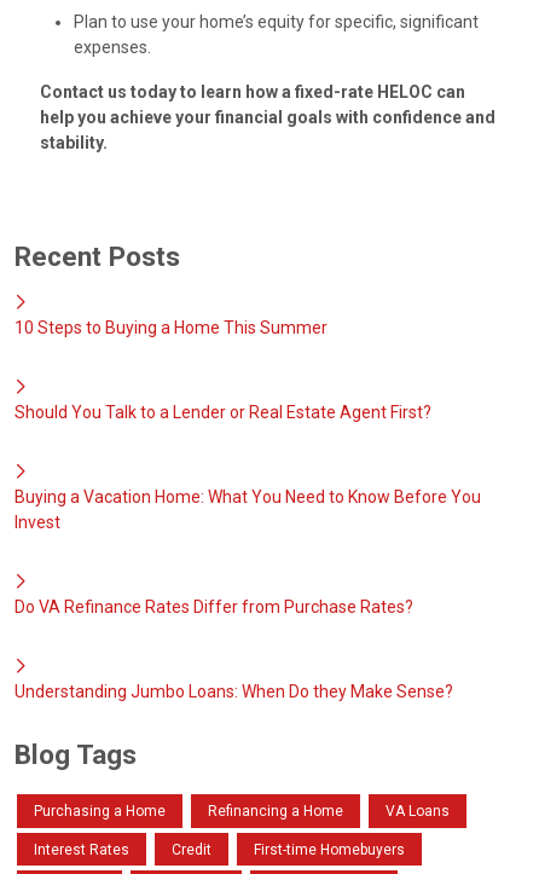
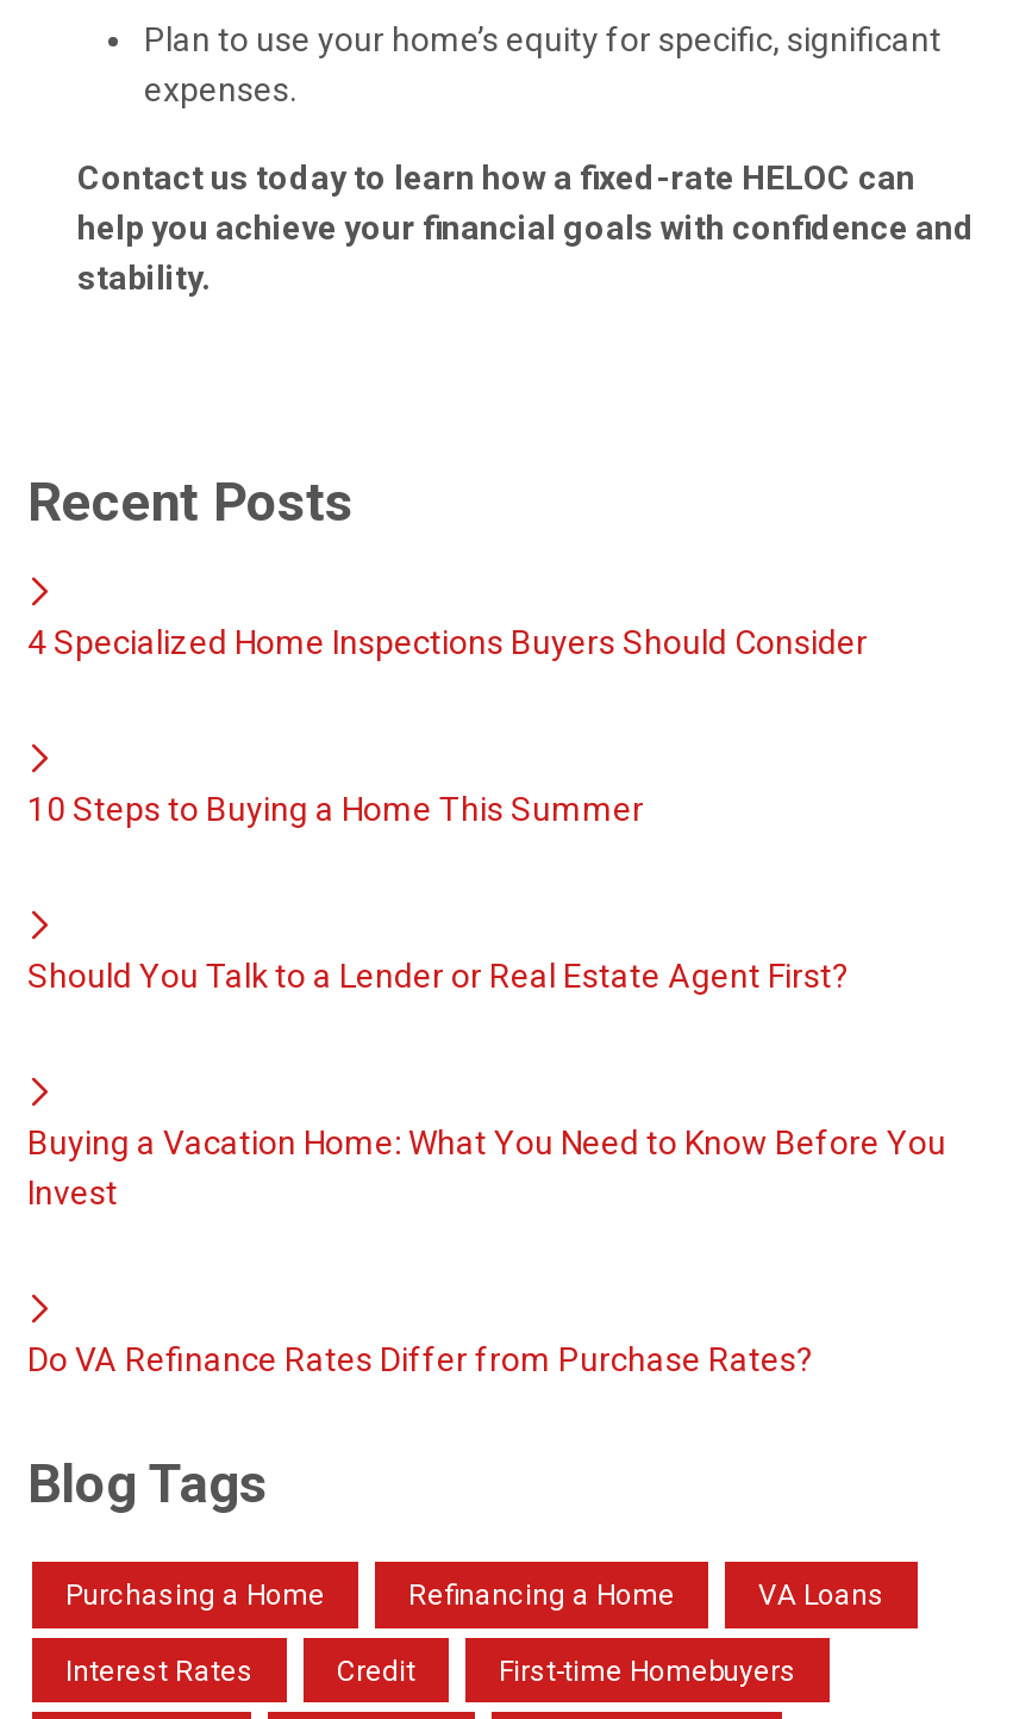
+ 4 Specialized Home Inspections Buyers Should Consider

moved down: 10 Steps to Buying a Home This Summer | Should You Talk to a Lender or Real Estate Agent First? | Buying a Vacation Home: What You Need to Know Before You | Invest | Do VA Refinance Rates Differ from Purchase Rates?

- Understanding Jumbo Loans: When Do they Make Sense?
